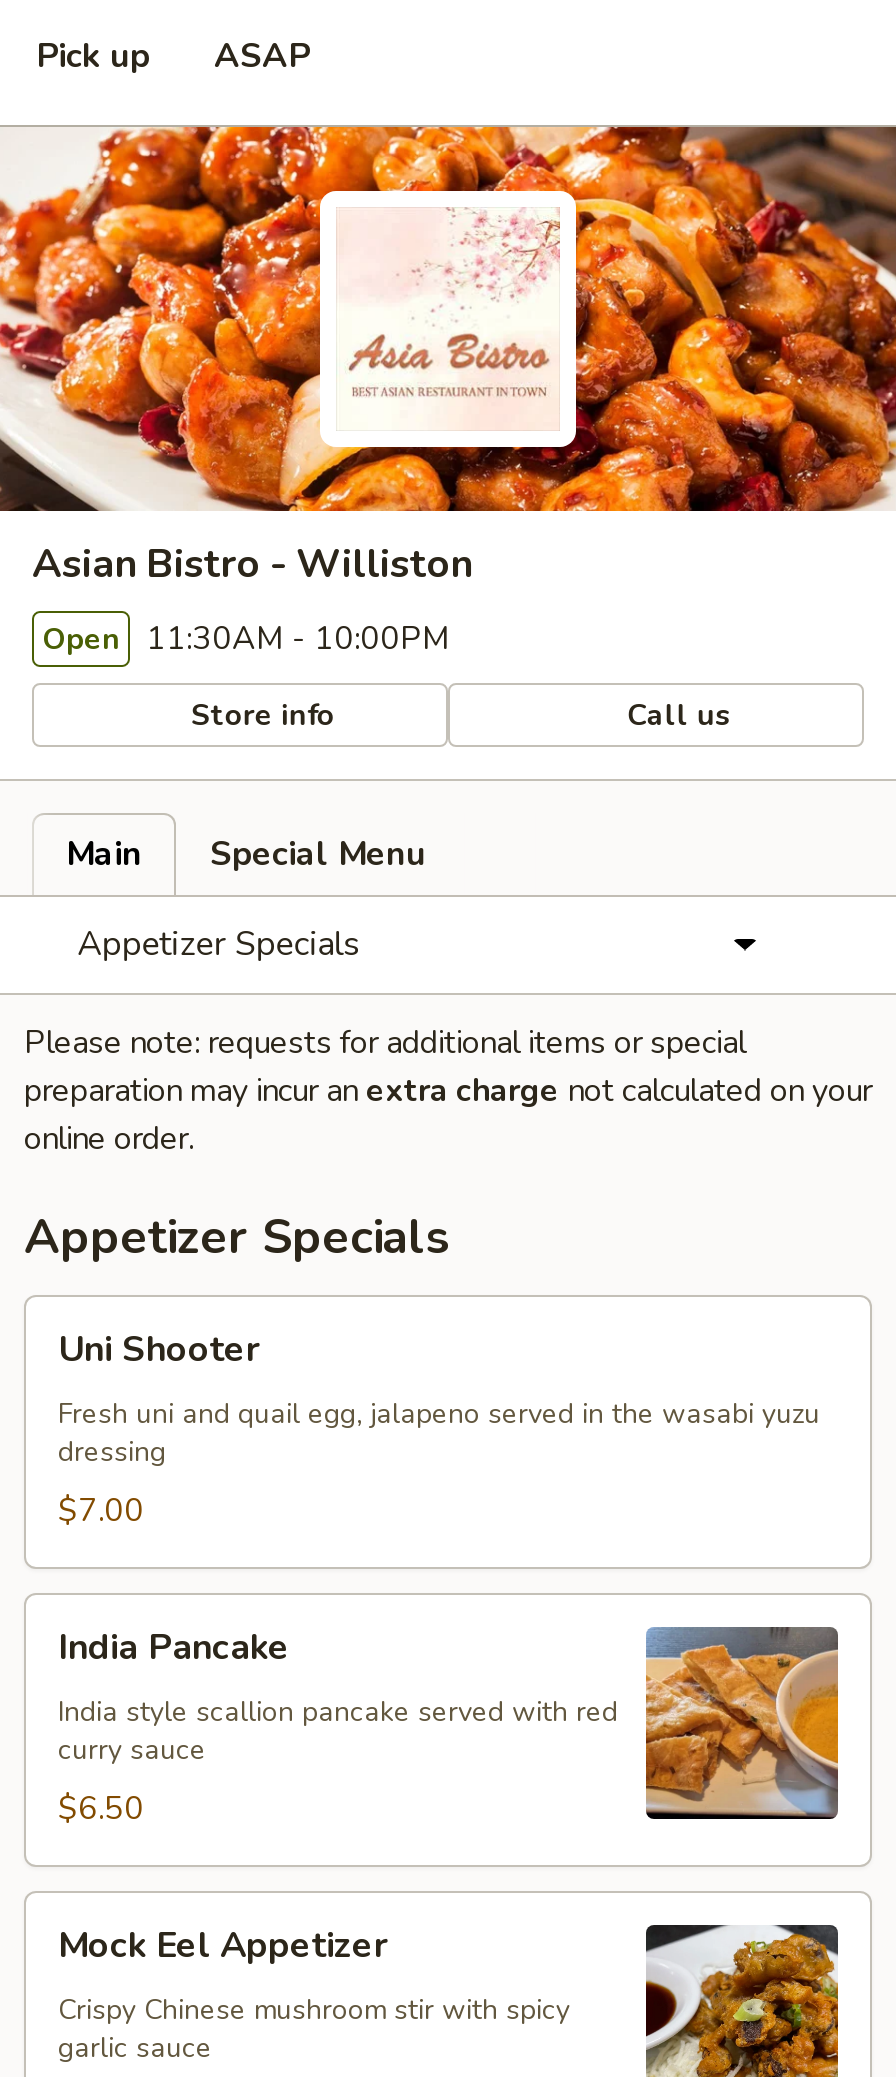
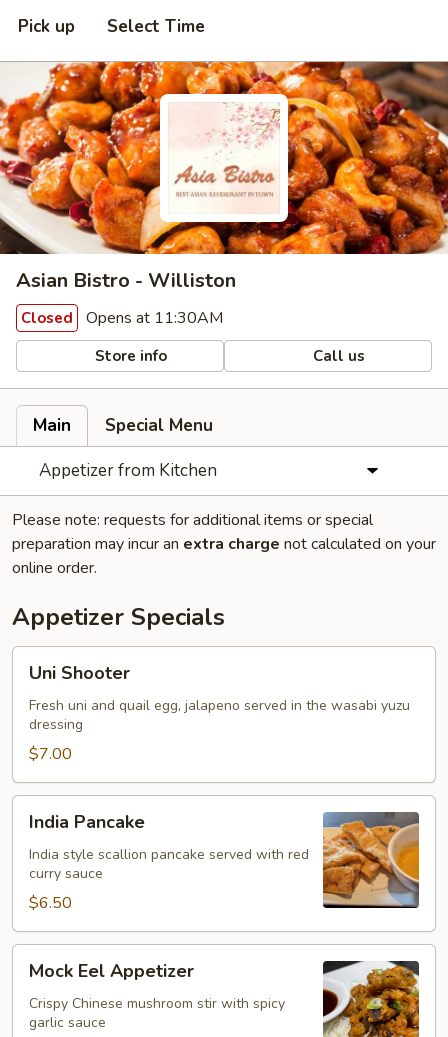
- ASAP
+ Select Time

- Open 11:30AM - 10:00PM
+ Closed Opens at 11:30AM

- Appetizer Specials
+ Appetizer from Kitchen
